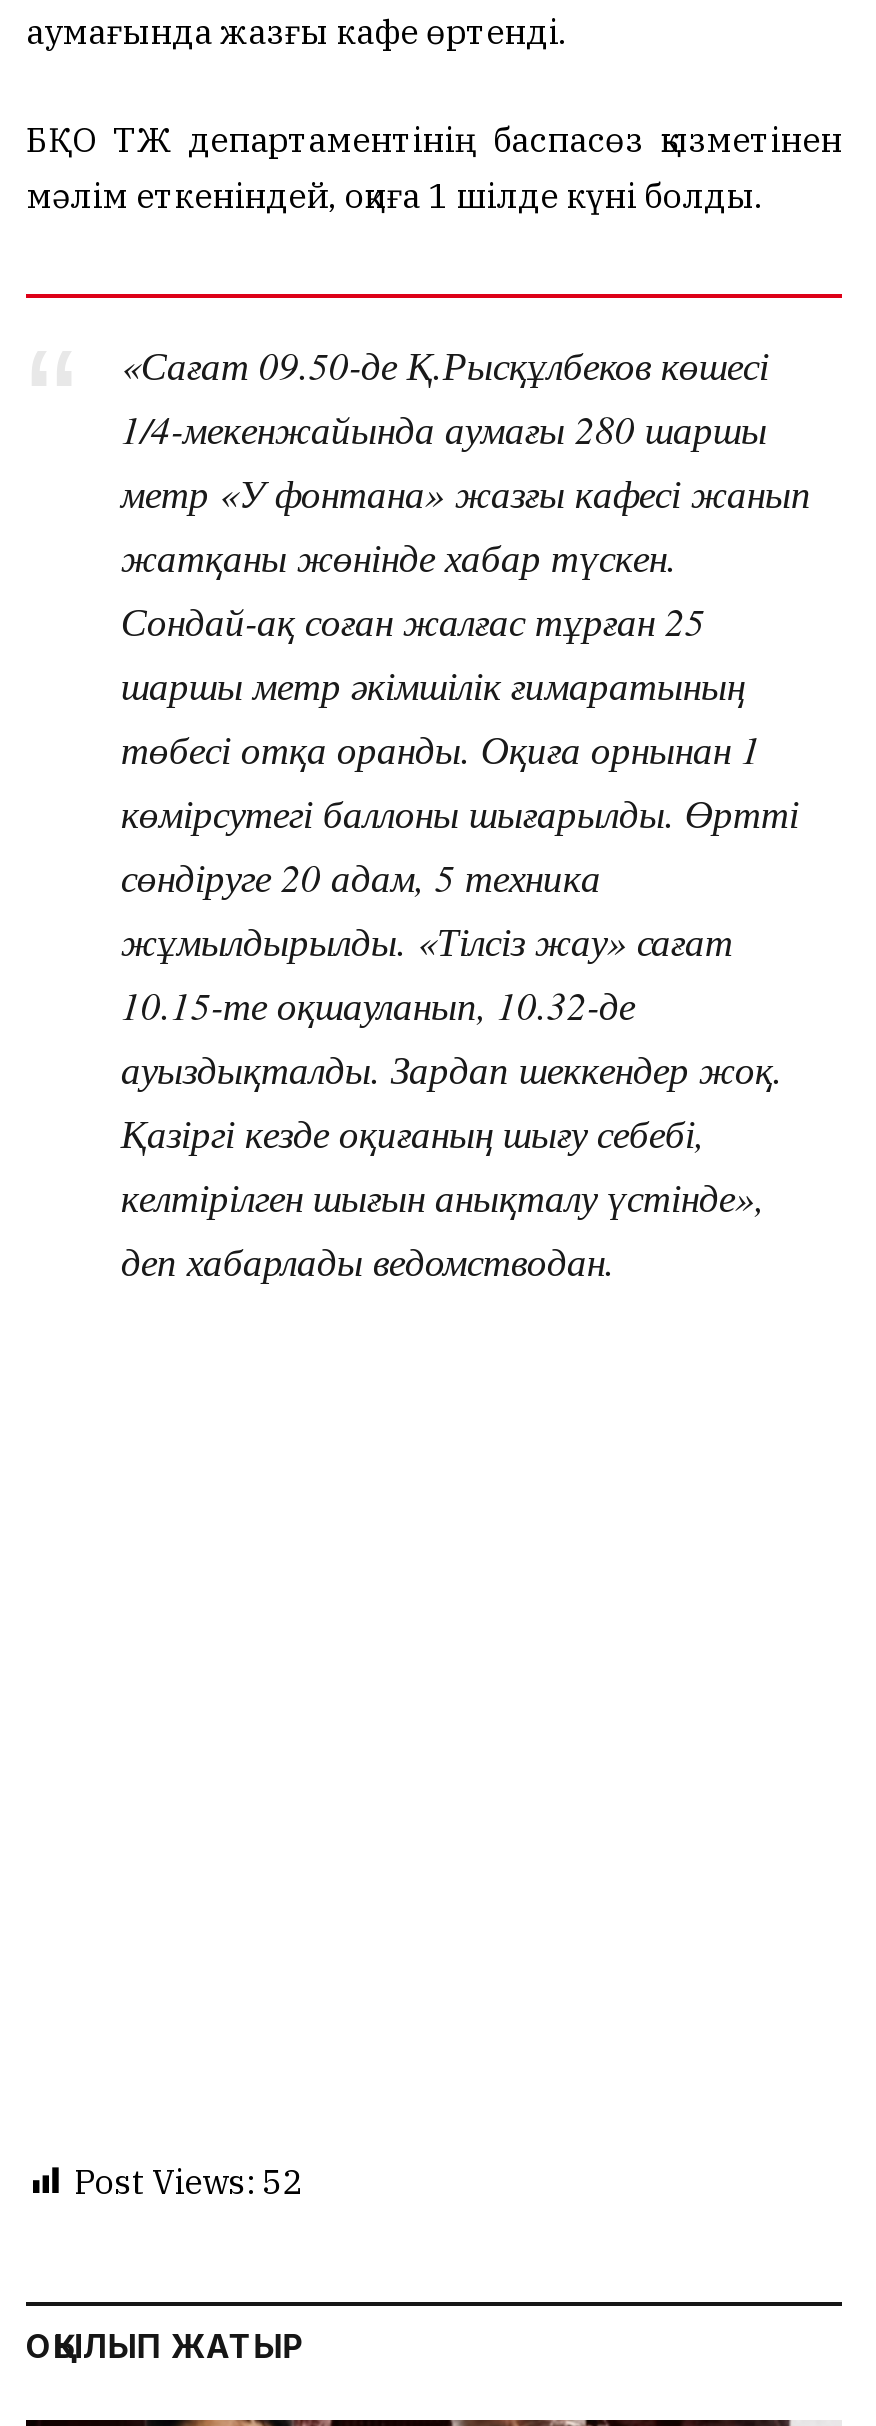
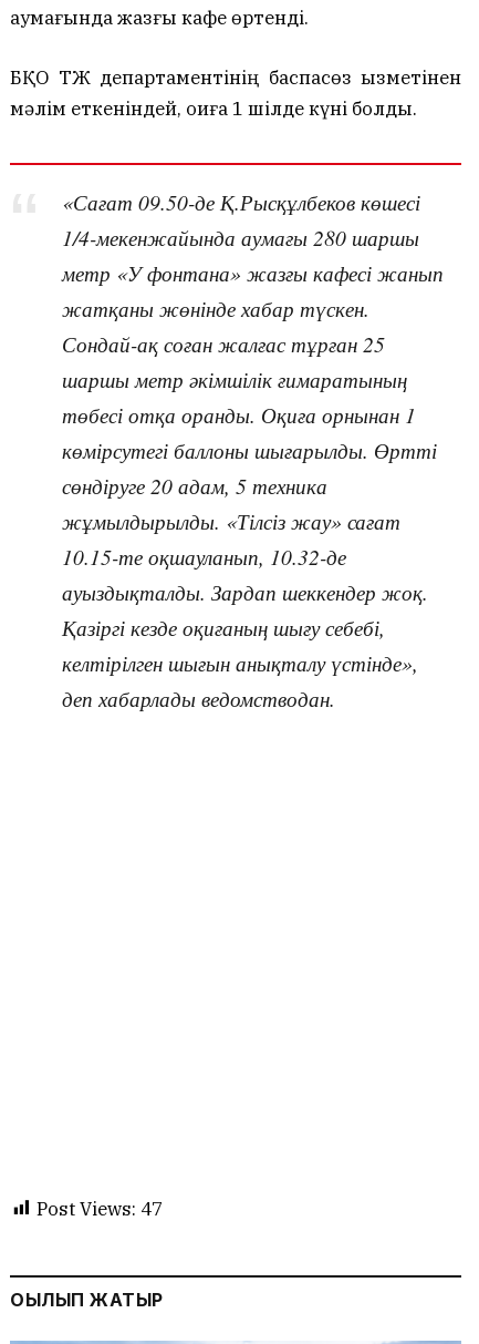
- Post Views: 52
+ Post Views: 47
